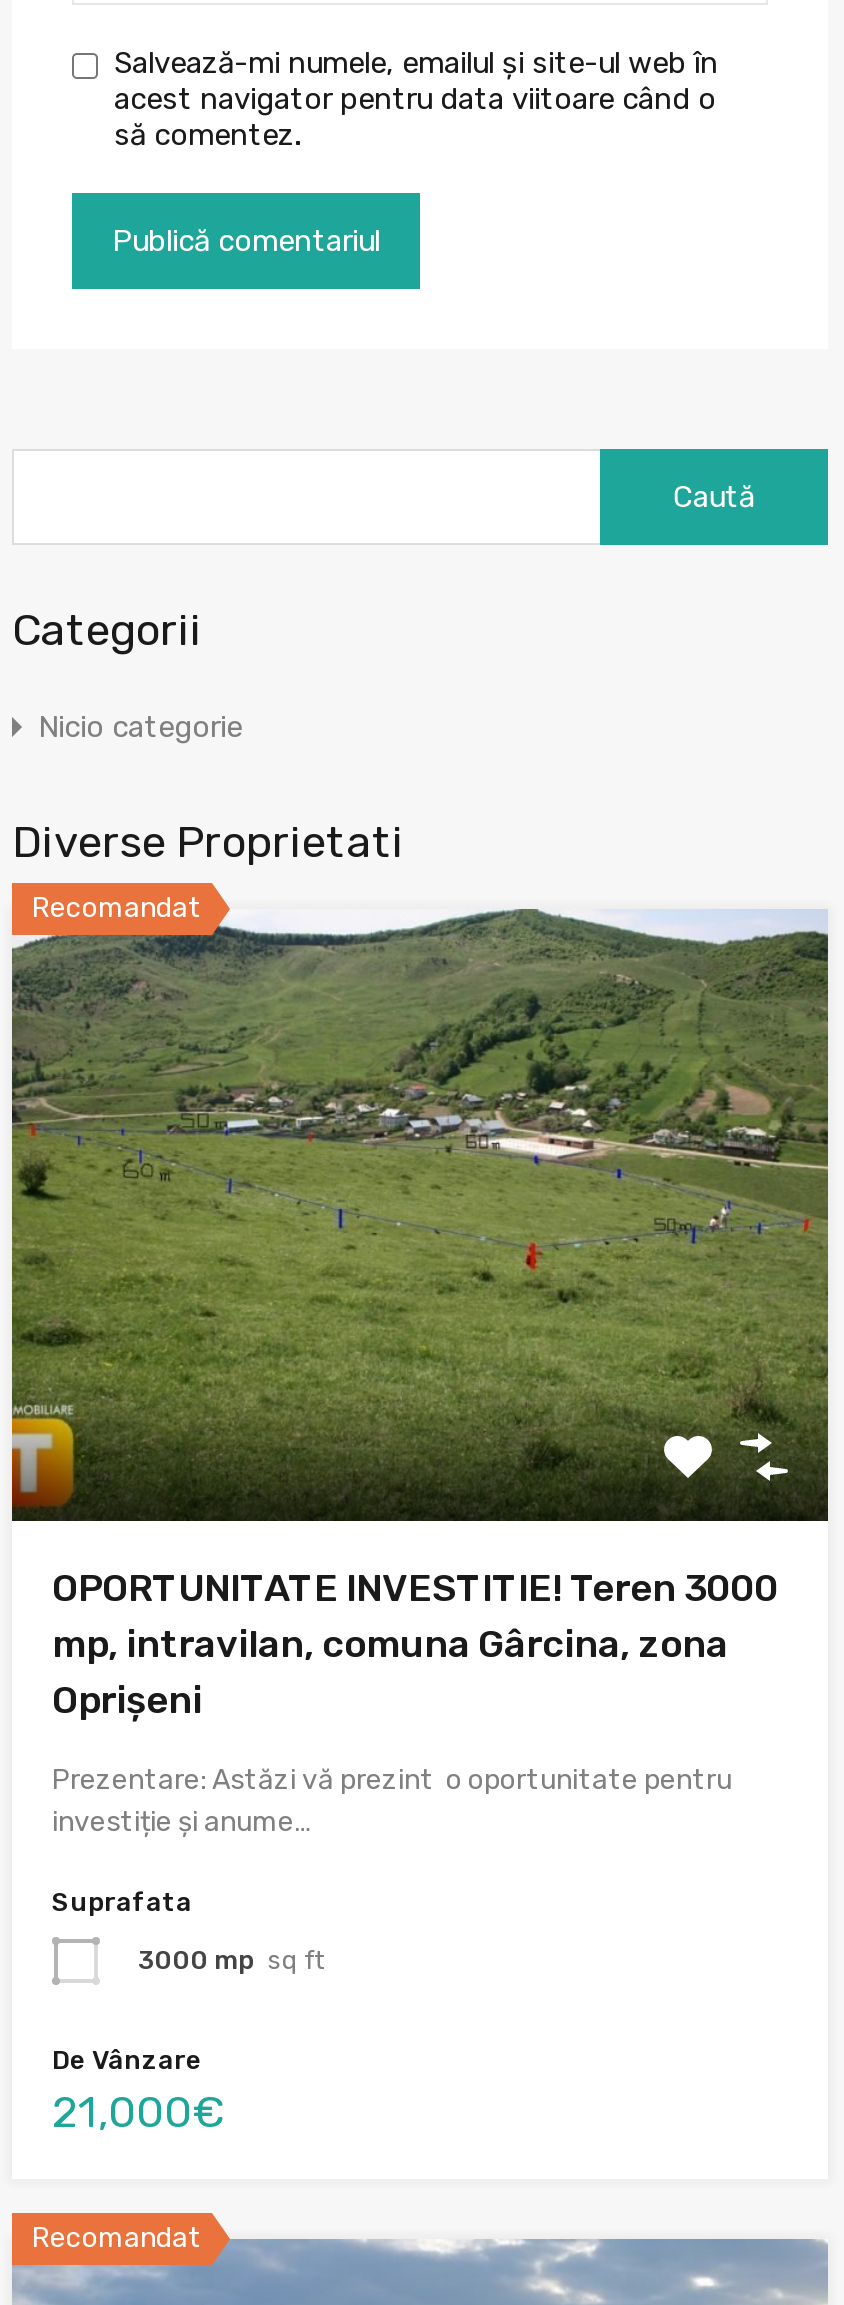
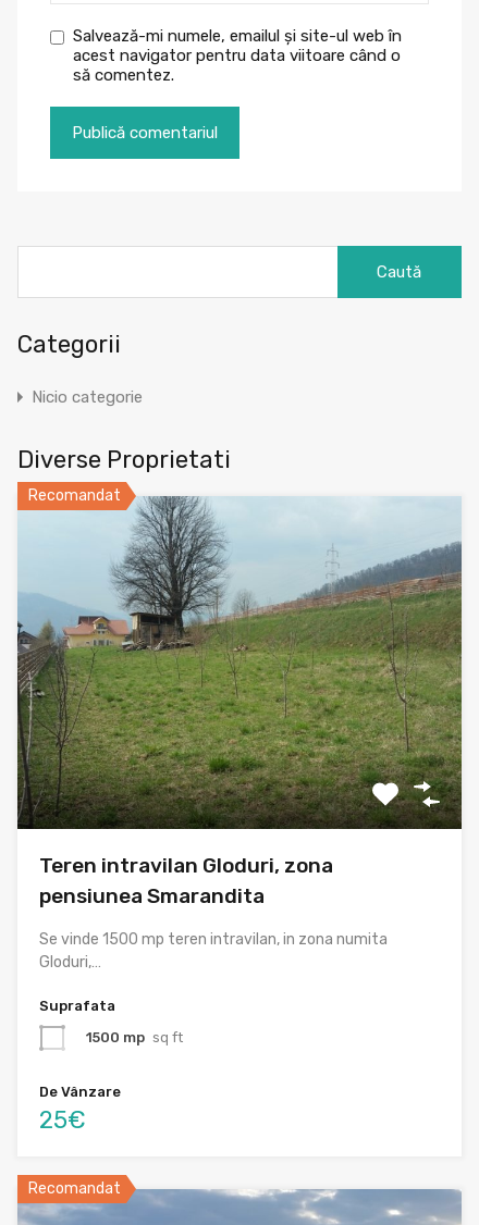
- [image]
- OPORTUNITATE INVESTITIE! Teren 3000
- mp, intravilan, comuna Gârcina, zona
- Oprișeni
+ [image]
+ Teren intravilan Gloduri, zona
+ pensiunea Smarandita

- Prezentare: Astăzi vă prezint o oportunitate pentru
- investiție și anume…
+ Se vinde 1500 mp teren intravilan, in zona numita
+ Gloduri,…

- 3000 mp sq ft
+ 1500 mp sq ft

- 21,000€
+ 25€
